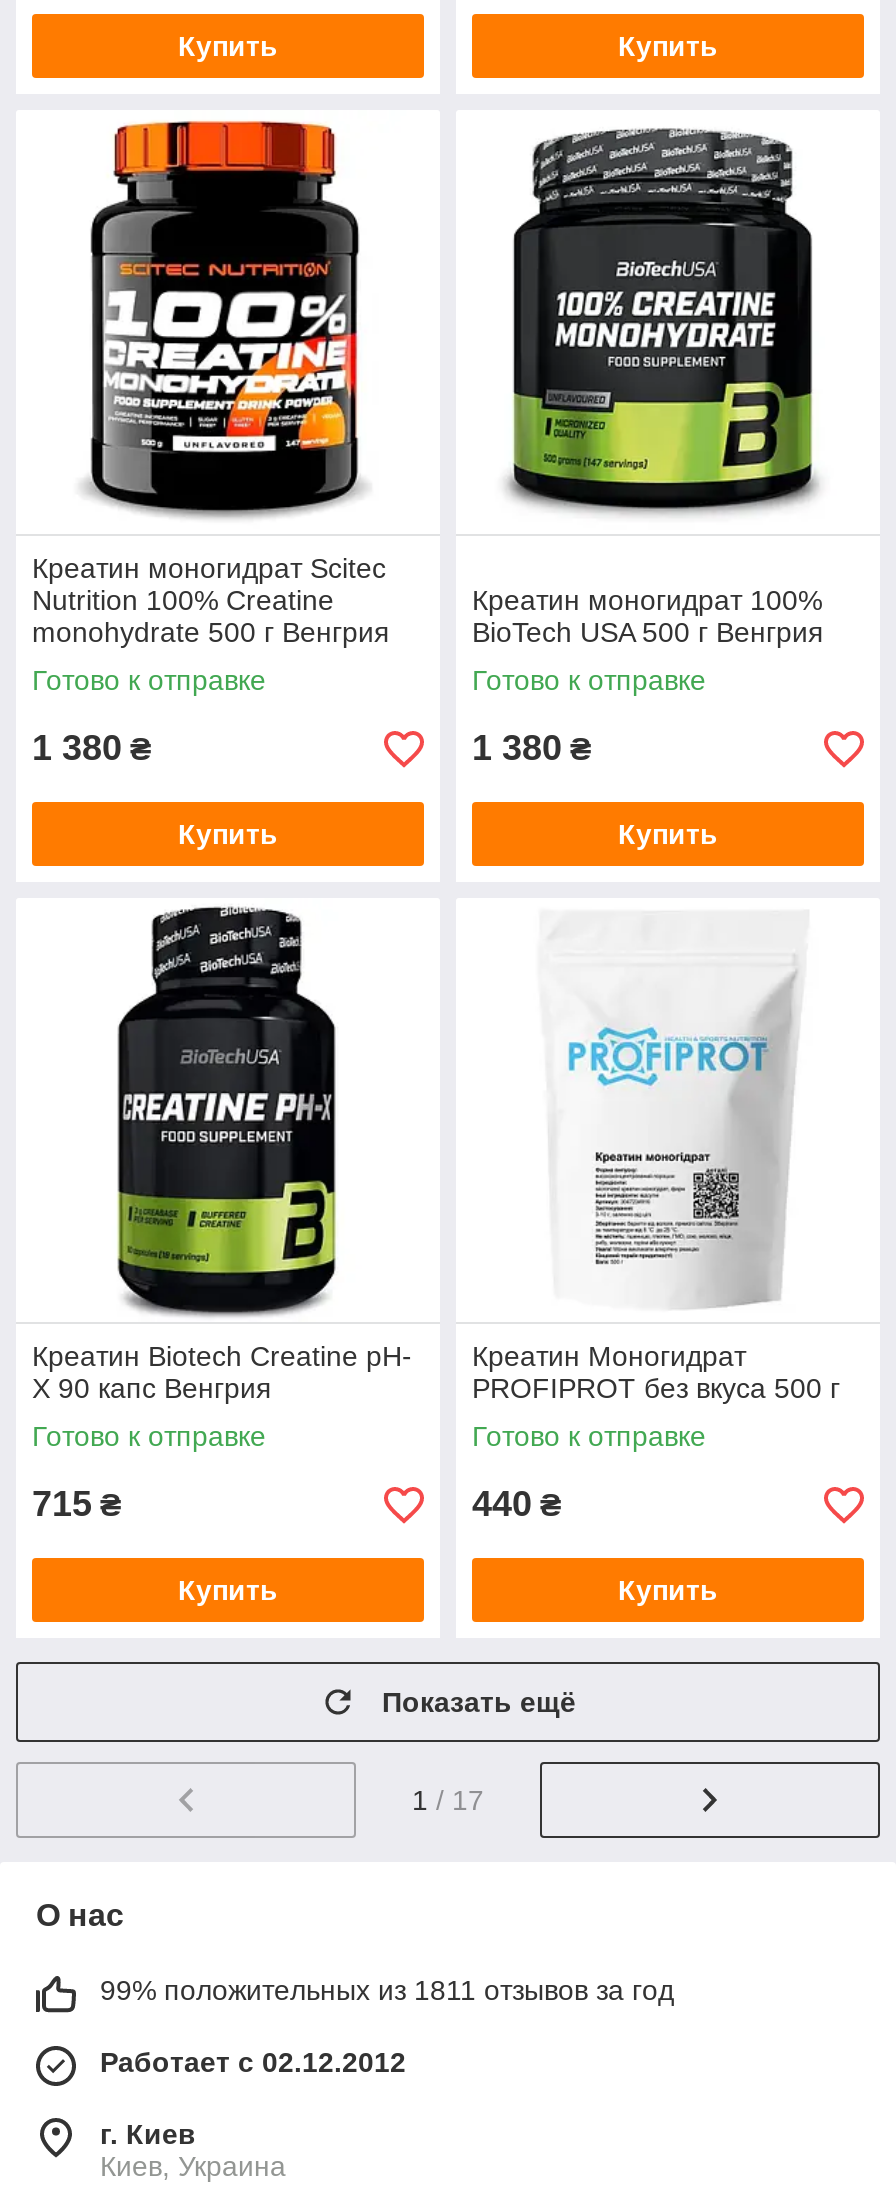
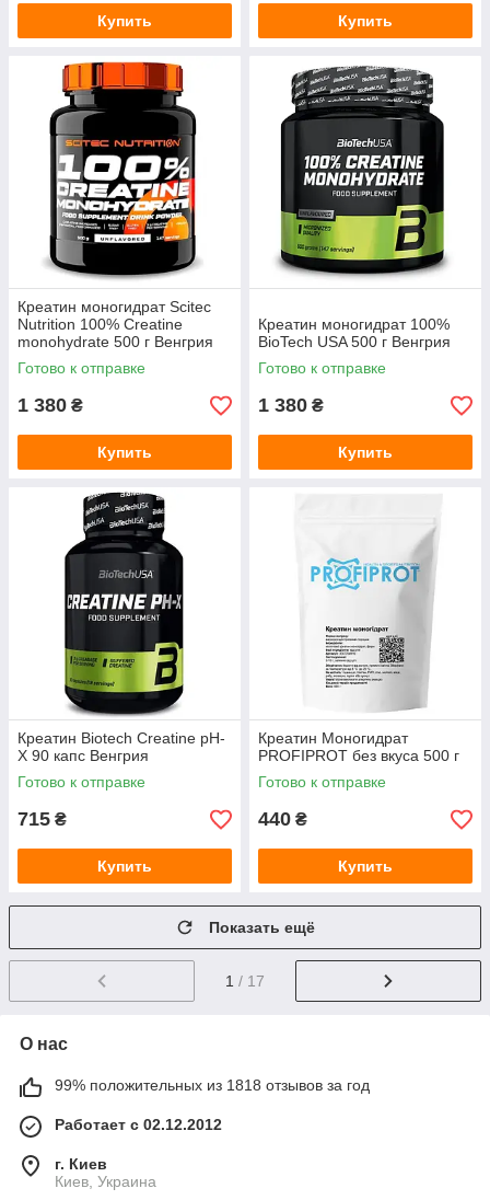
- 99% положительных из 1811 отзывов за год
+ 99% положительных из 1818 отзывов за год
